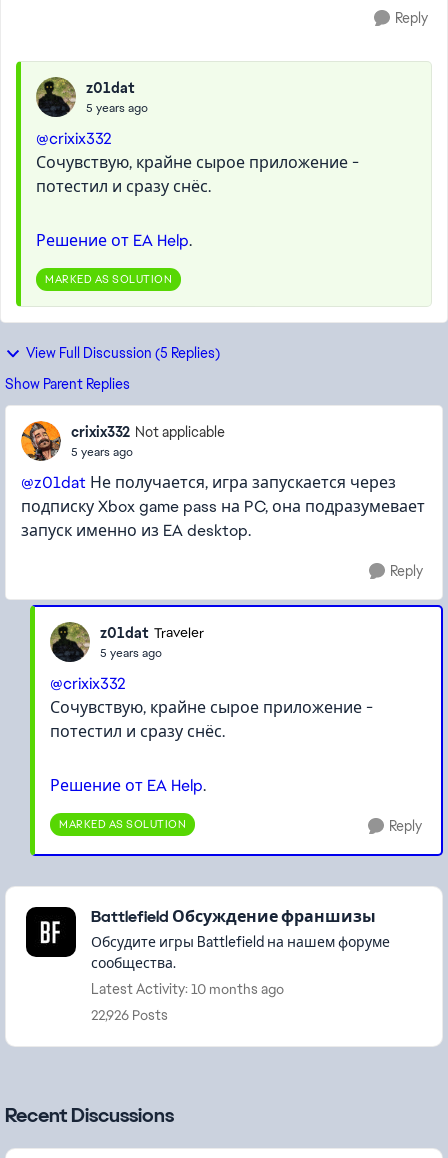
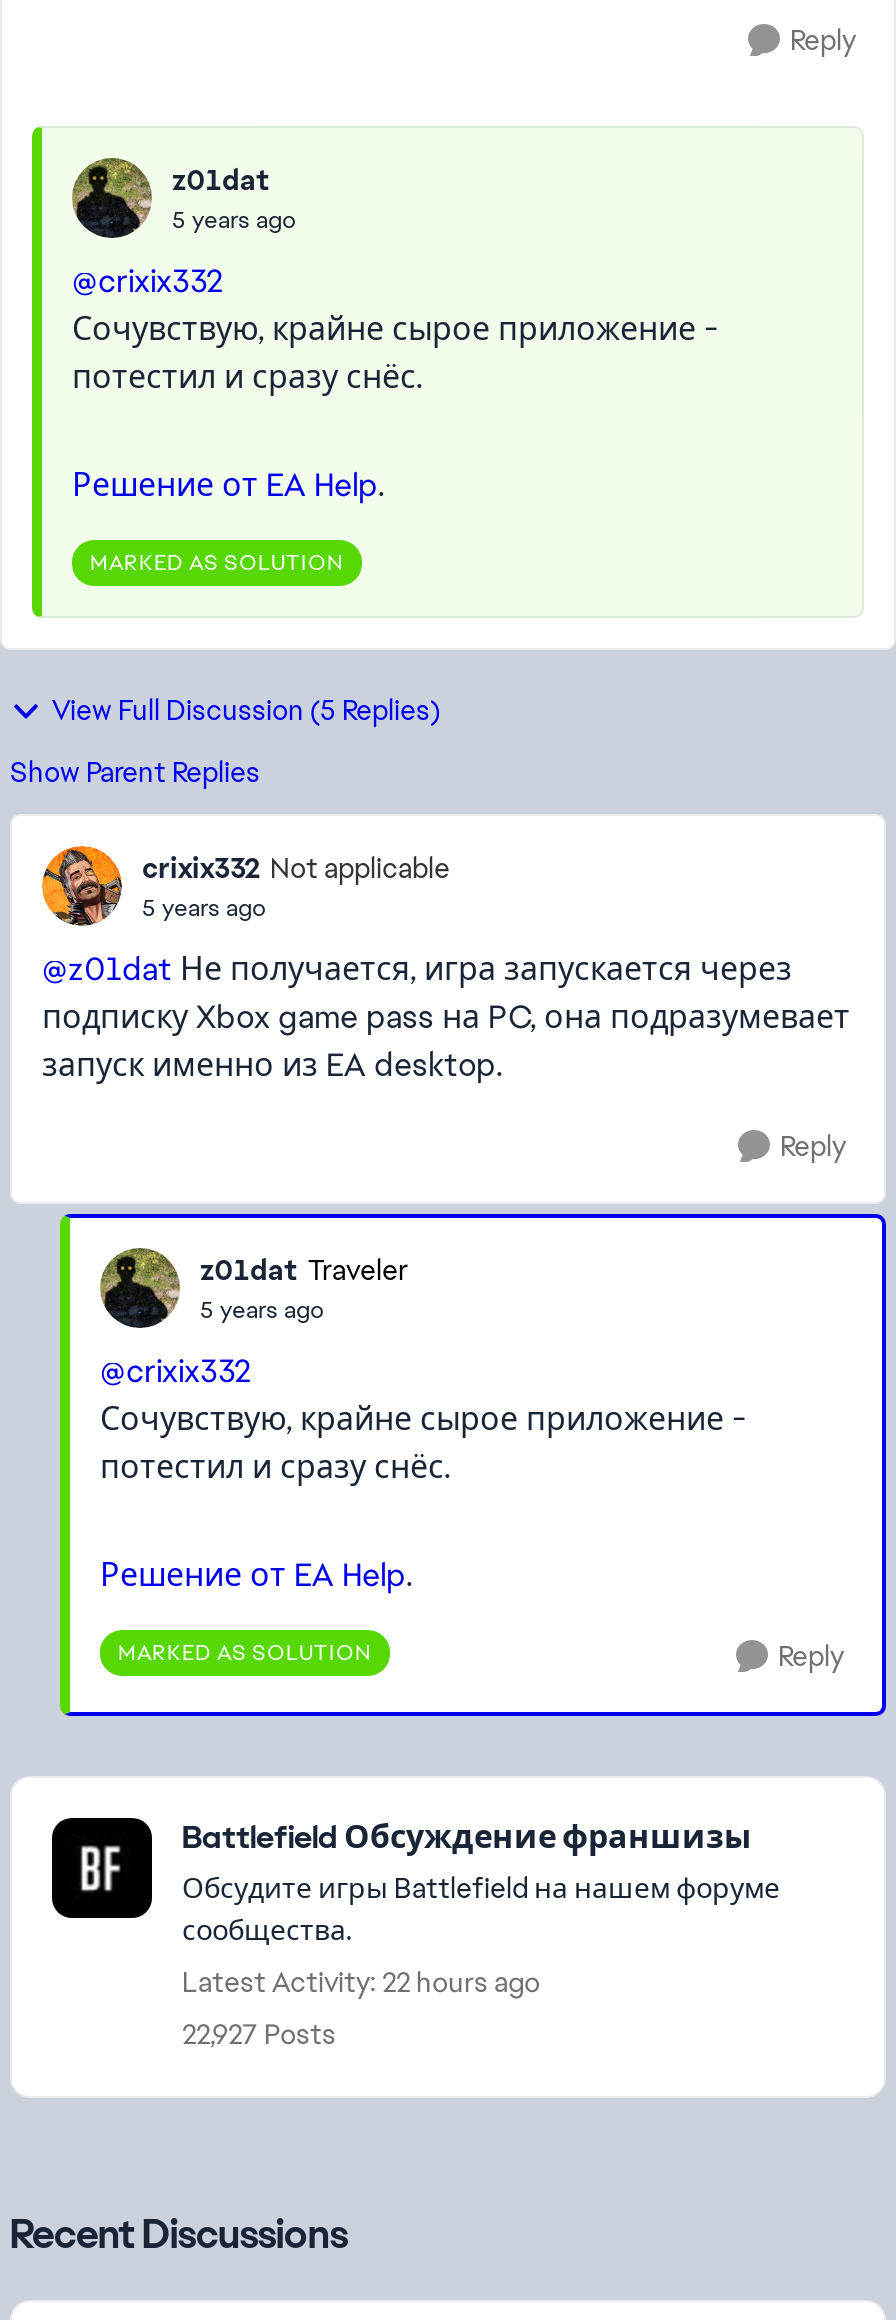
- Latest Activity: 10 months ago
+ Latest Activity: 22 hours ago

- 22,926 Posts
+ 22,927 Posts
